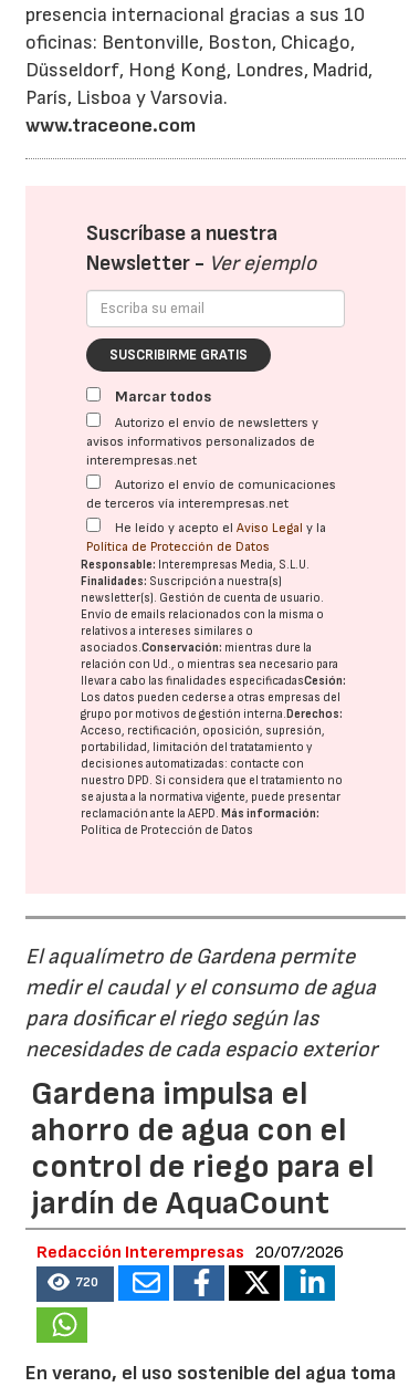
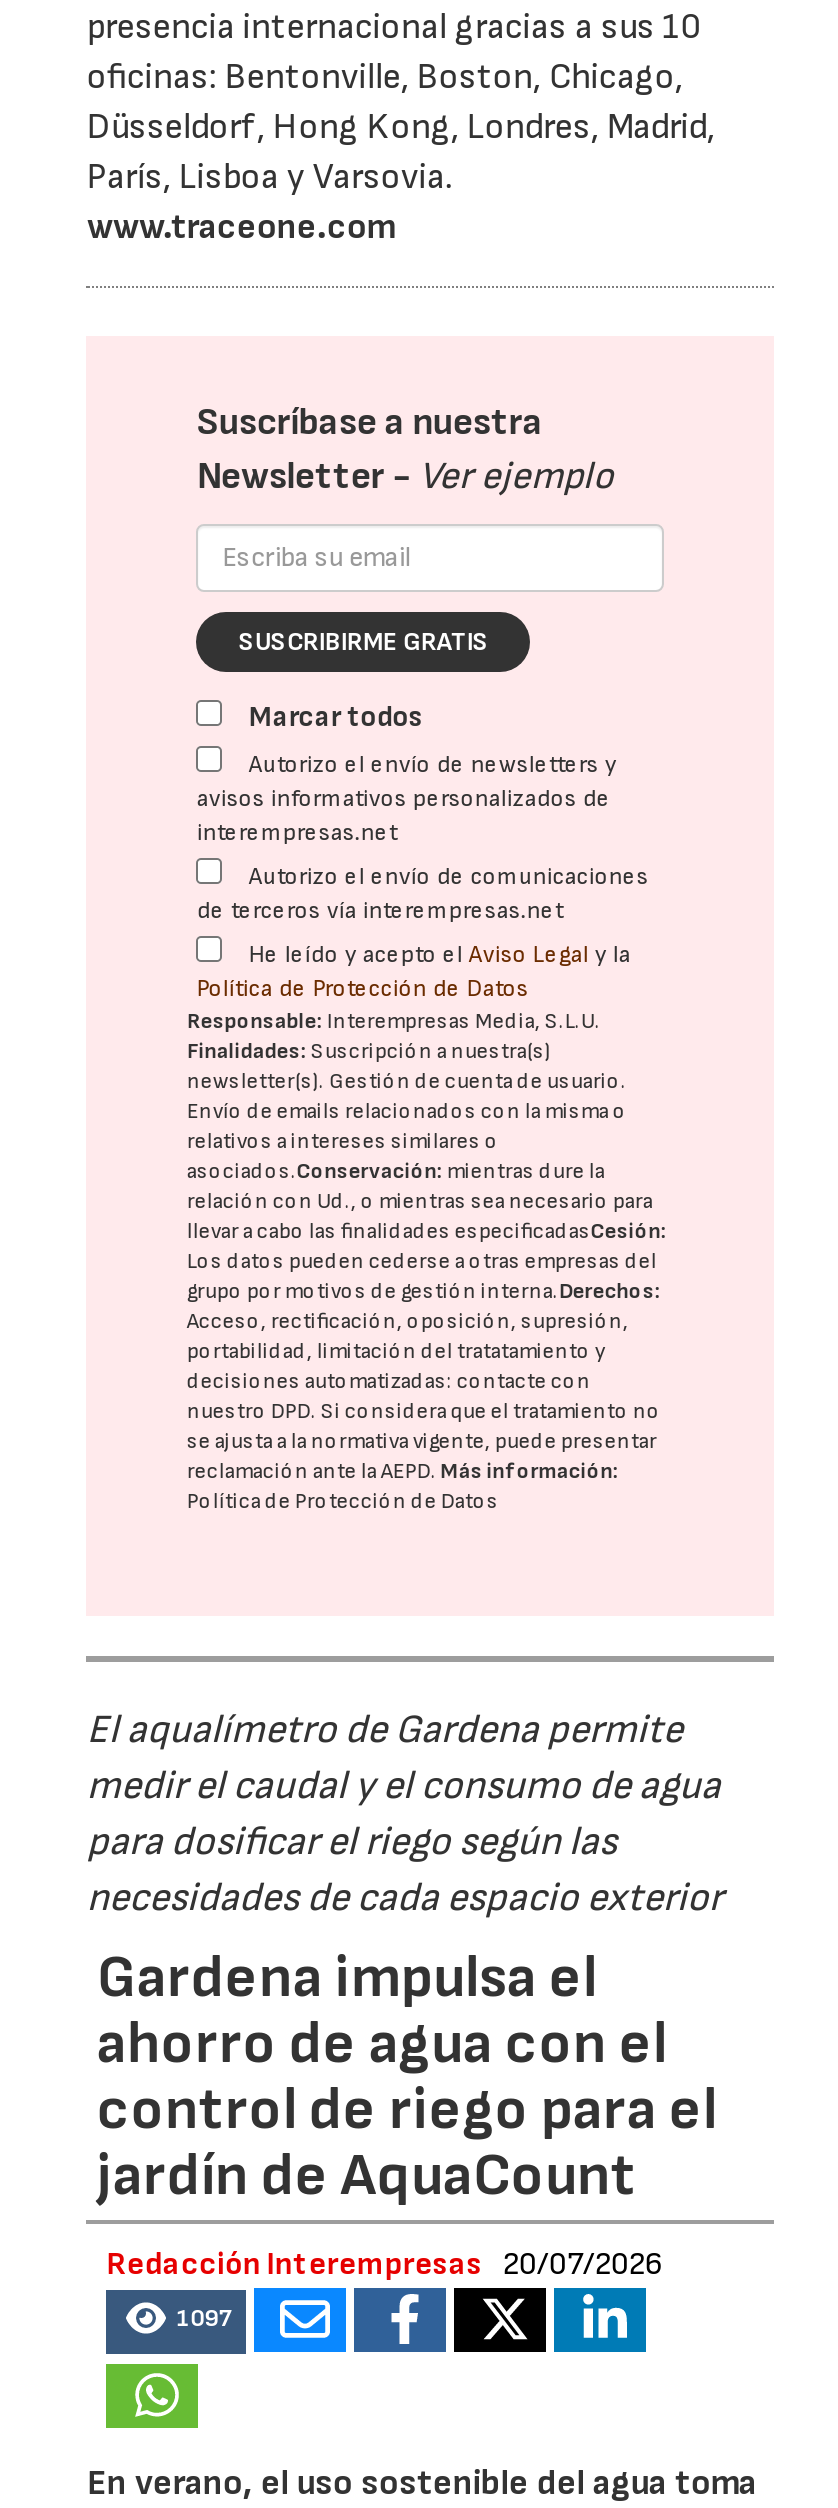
- 720
+ 1097
